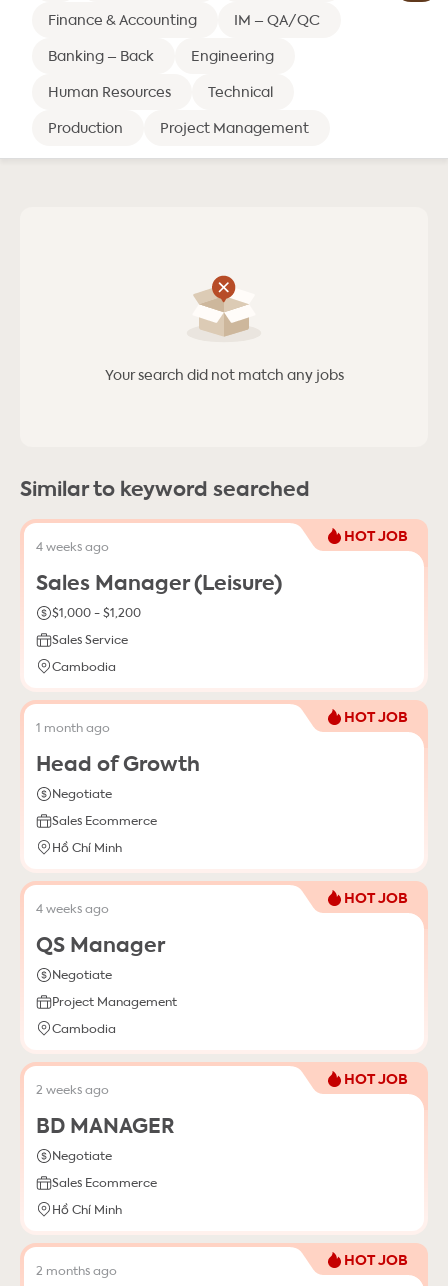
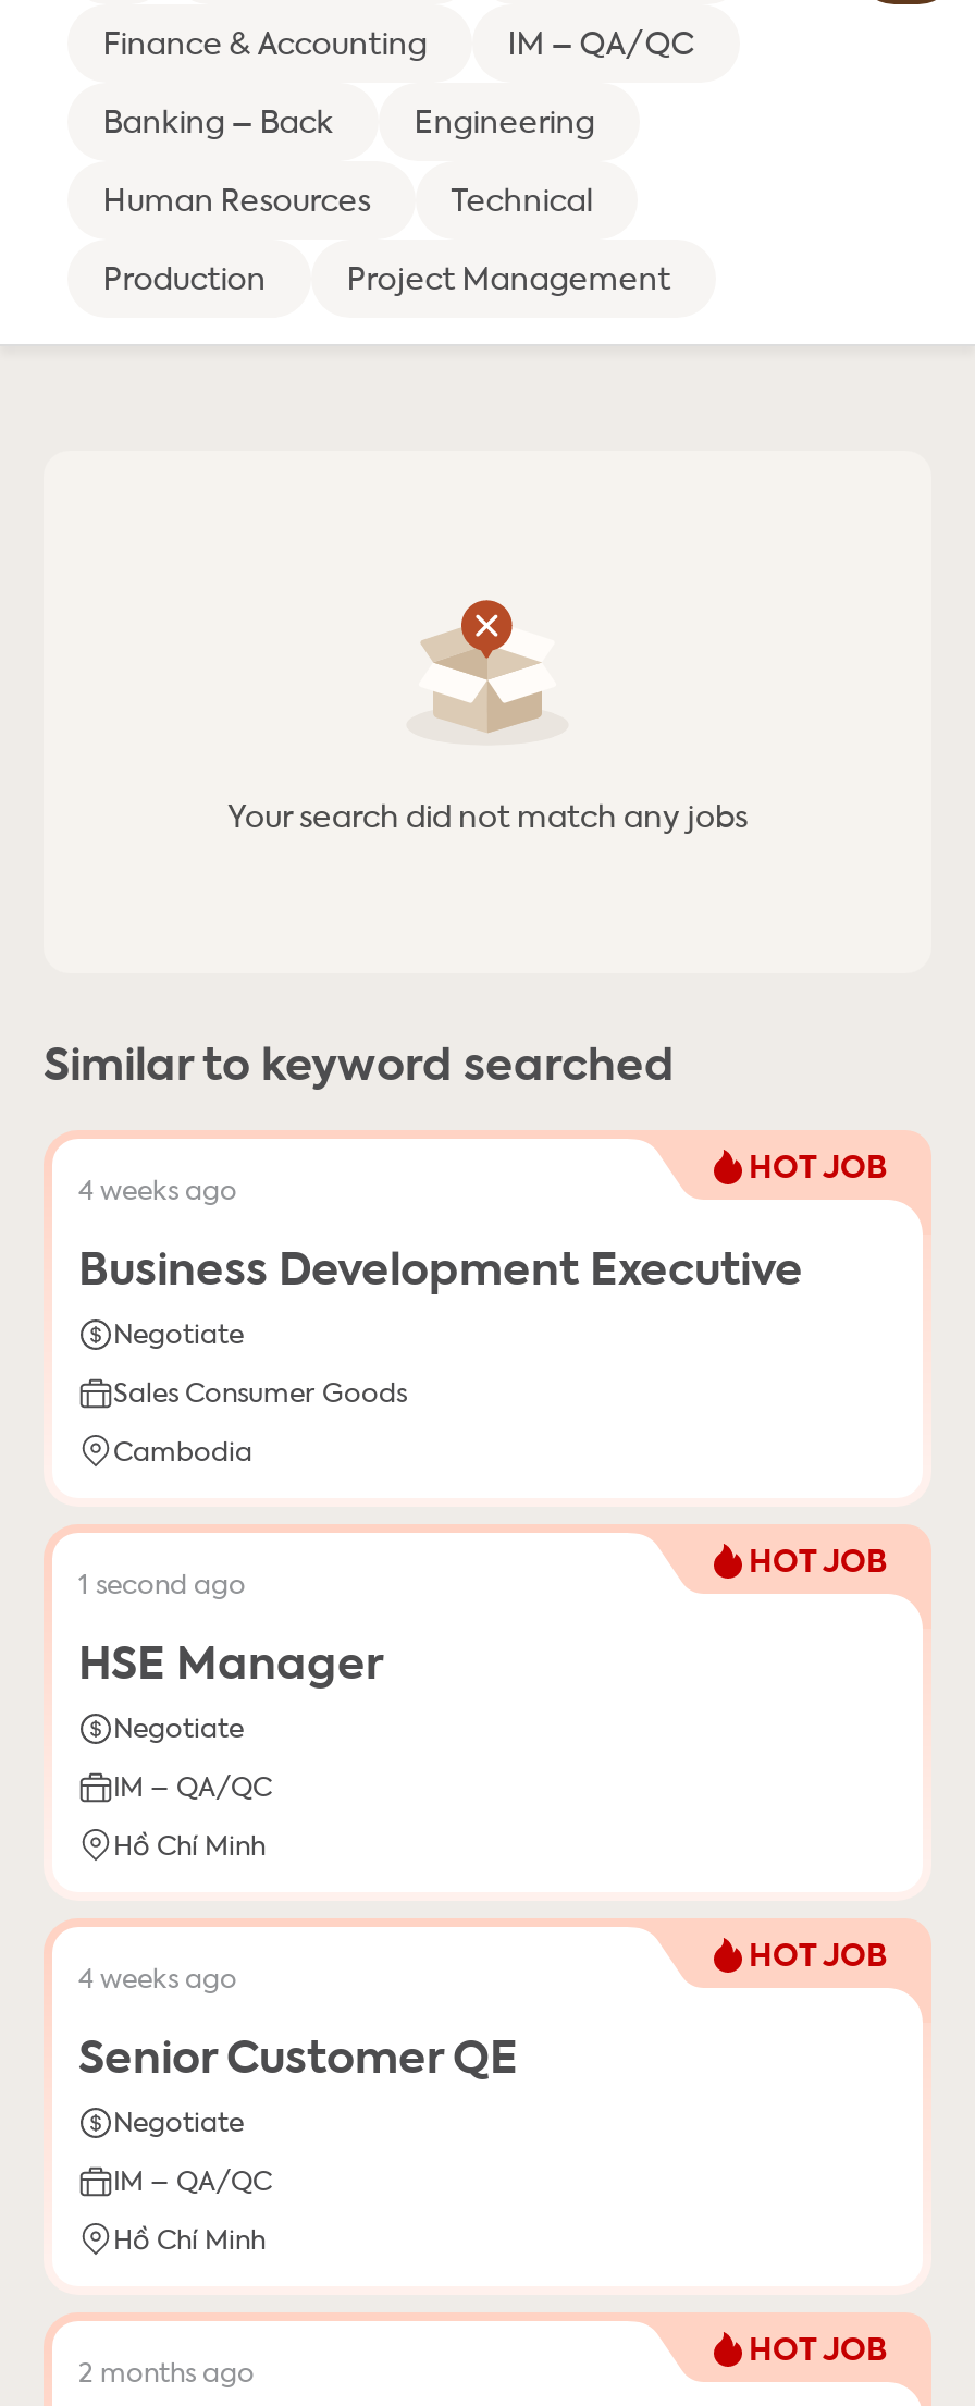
- Sales Manager (Leisure)
- $1,000 - $1,200
+ Business Development Executive
+ Negotiate

- Sales Service
+ Sales Consumer Goods

- 1 month ago
- Head of Growth
+ 1 second ago
+ HSE Manager

- Sales Ecommerce
+ IM – QA/QC

- QS Manager
+ Senior Customer QE

- Project Management
- Cambodia
- HOT JOB
- 2 weeks ago
- BD MANAGER
- Negotiate
- Sales Ecommerce
+ IM – QA/QC
